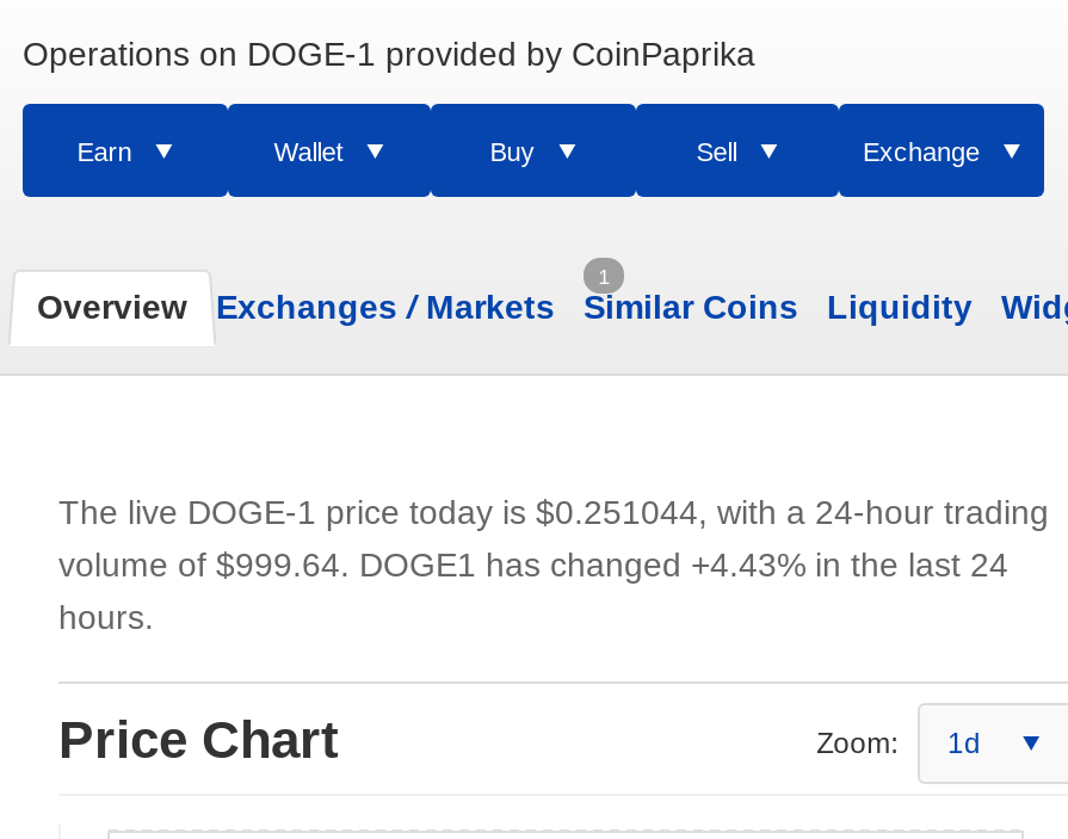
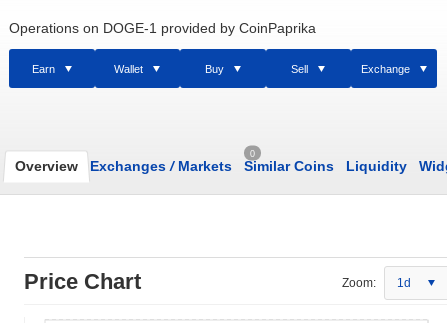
- 1
+ 0

moved down: Overview | Exchanges / Markets | Similar Coins | Liquidity

- The live DOGE-1 price today is $0.251044, with a 24-hour trading
- volume of $999.64. DOGE1 has changed +4.43% in the last 24
- hours.
